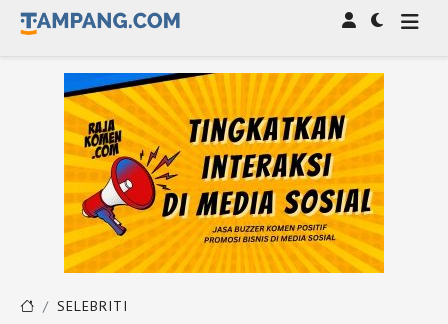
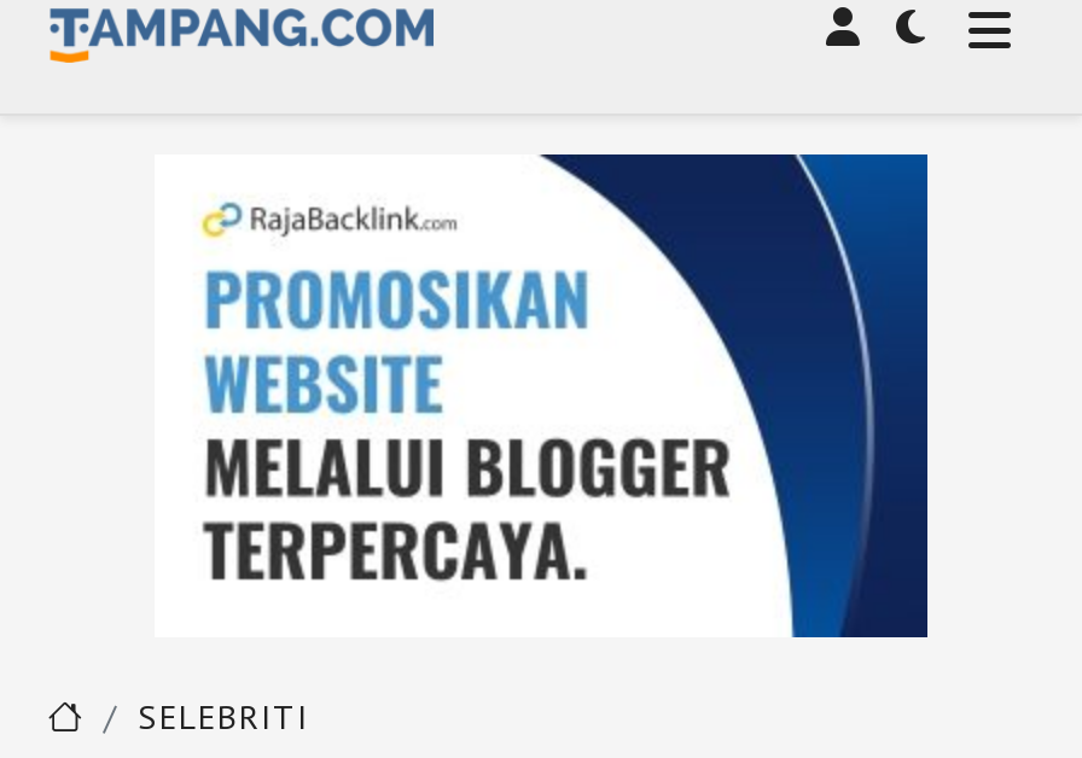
- [image]
+ [image]
